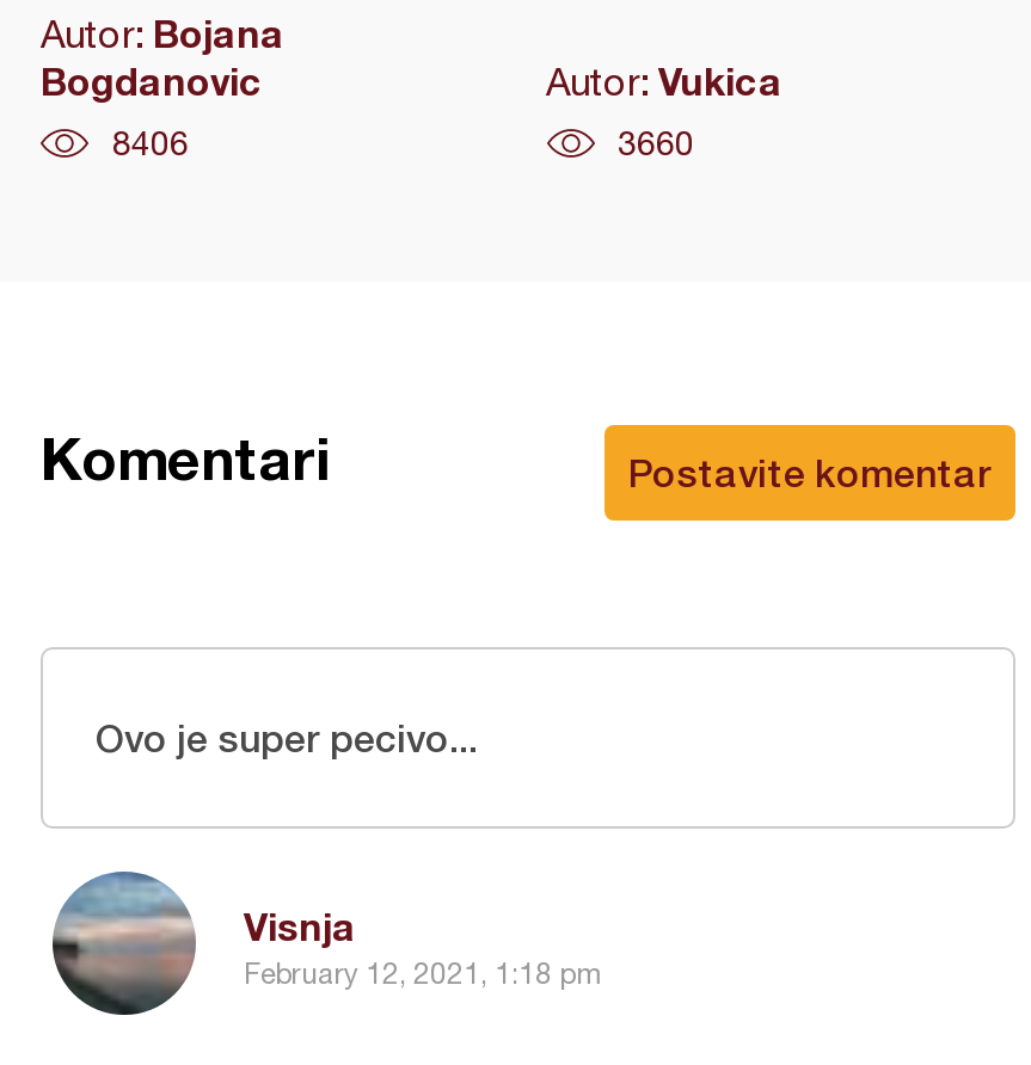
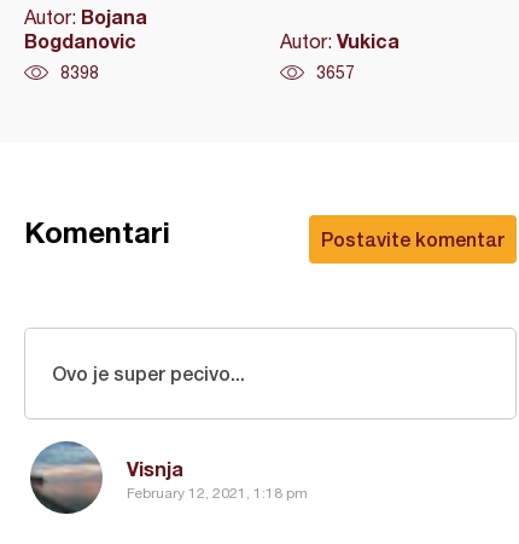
- 8406
+ 8398

- 3660
+ 3657
